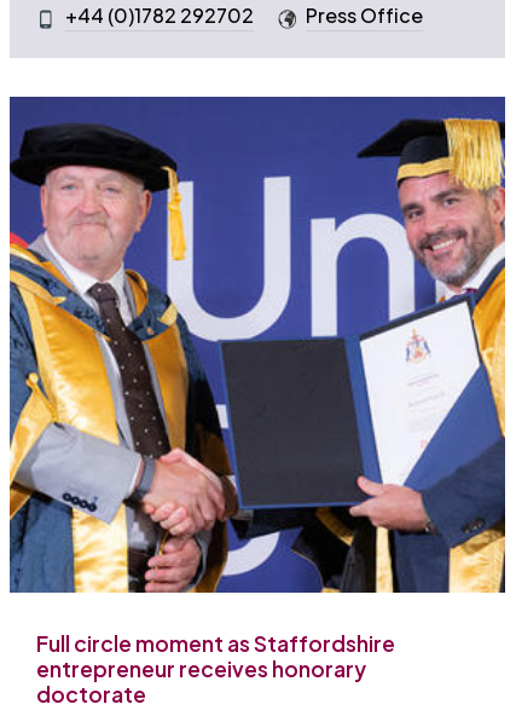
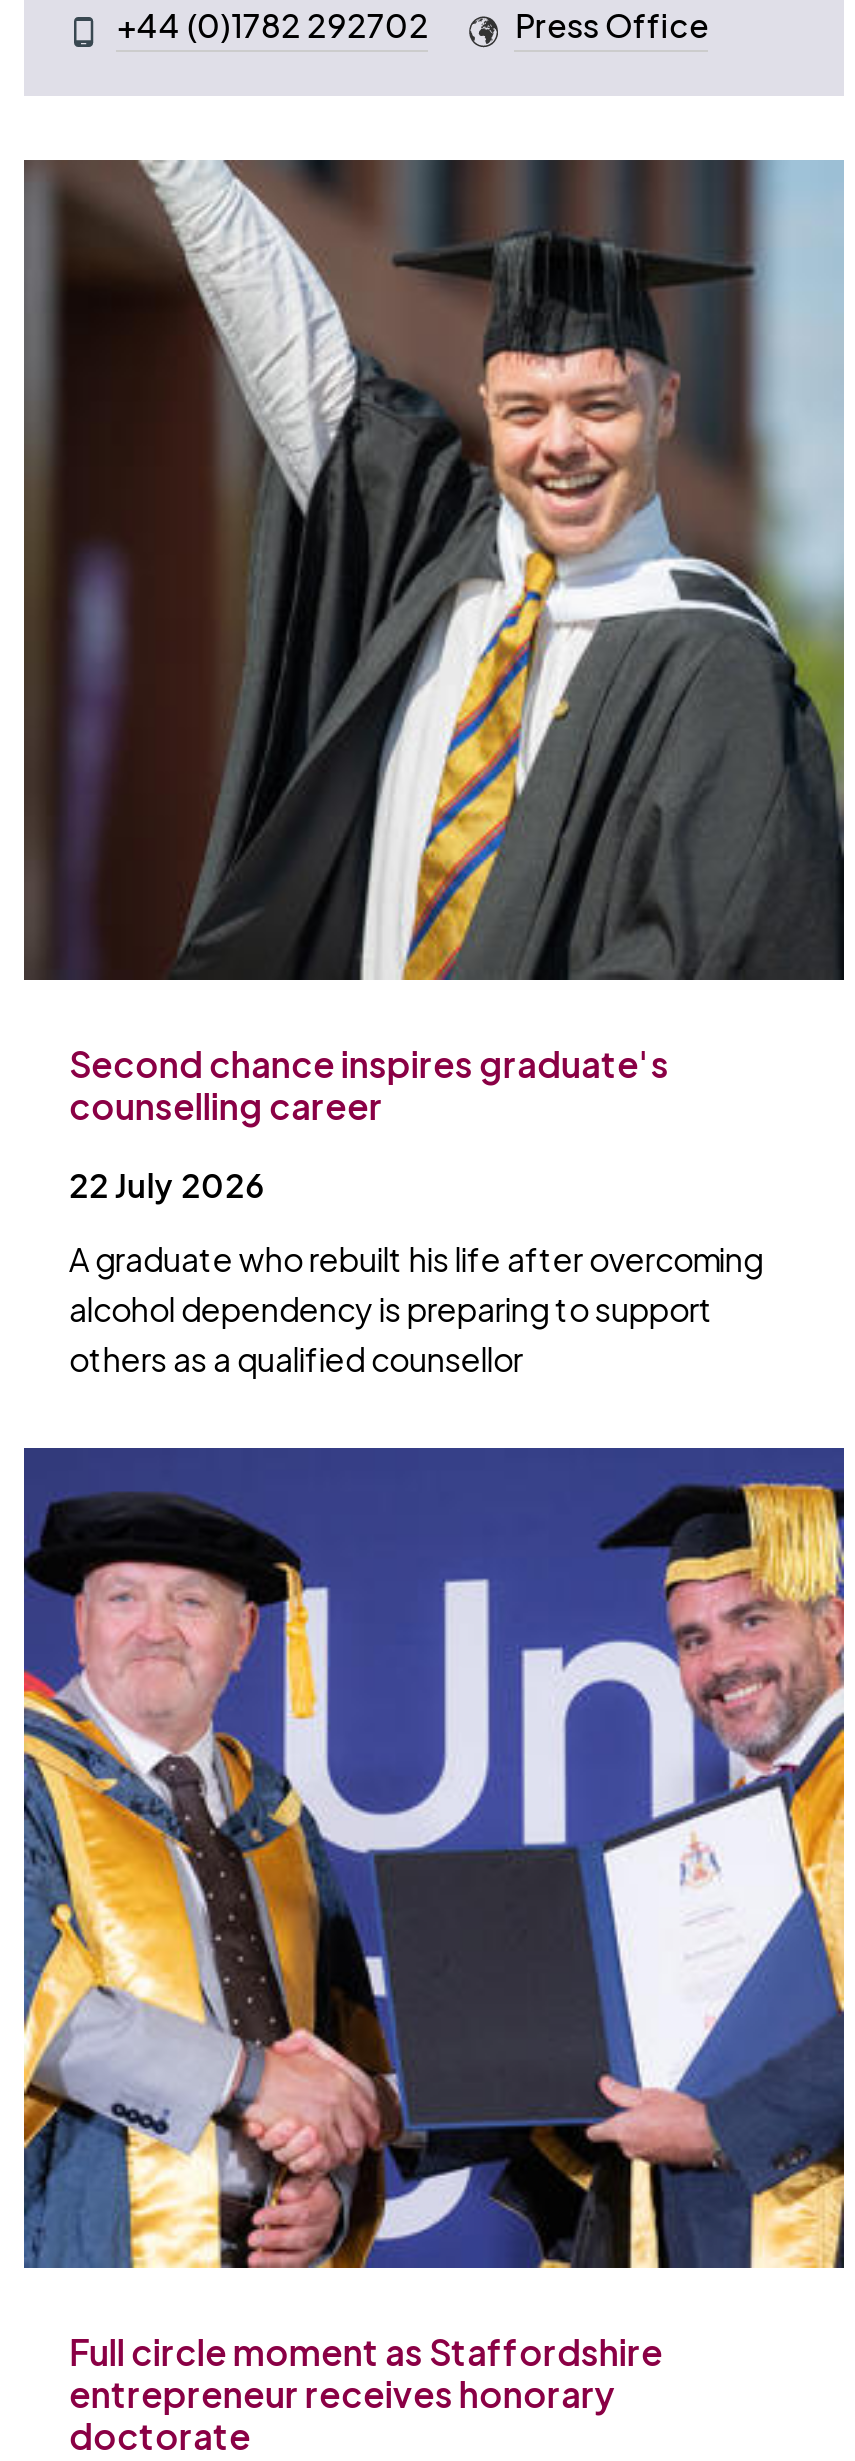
+ [image]
+ Second chance inspires graduate's
+ counselling career
+ 22 July 2026
+ A graduate who rebuilt his life after overcoming
+ alcohol dependency is preparing to support
+ others as a qualified counsellor
